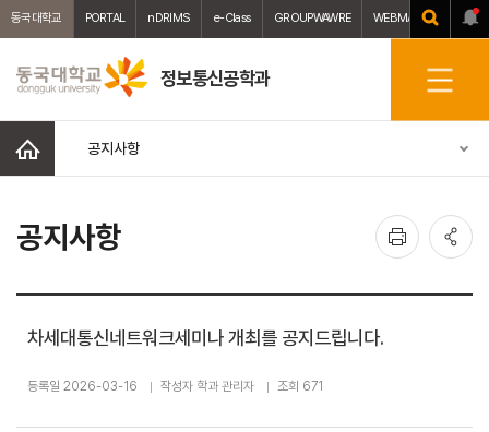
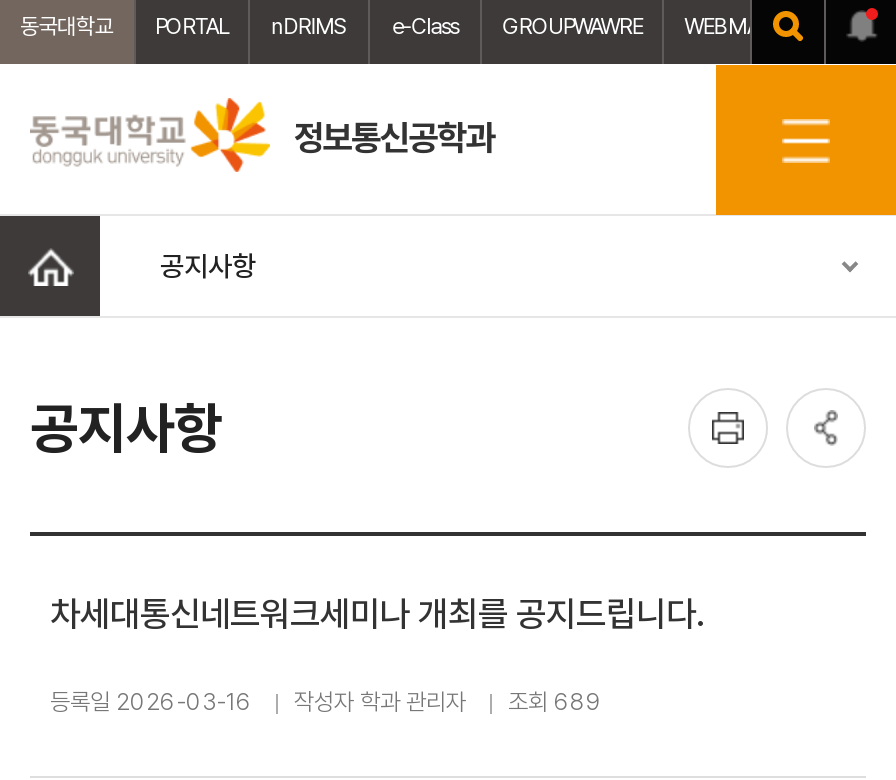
- 등록일 2026-03-16 작성자 학과 관리자 조회 671
+ 등록일 2026-03-16 작성자 학과 관리자 조회 689
